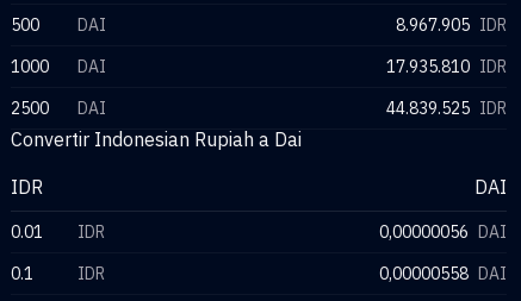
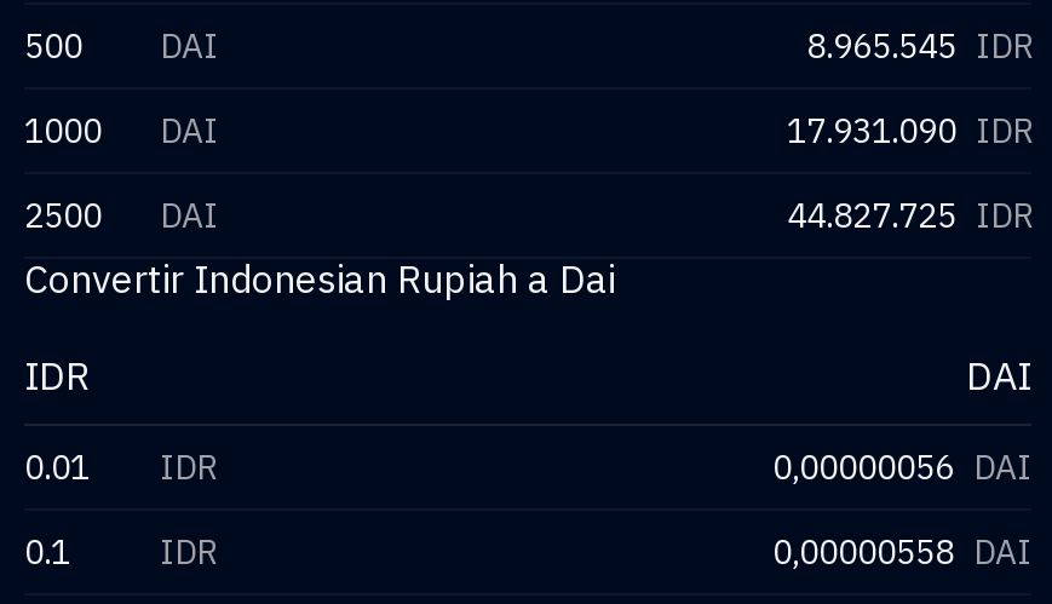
- 8.967.905 IDR
+ 8.965.545 IDR

- 17.935.810 IDR
+ 17.931.090 IDR

- 44.839.525 IDR
+ 44.827.725 IDR
